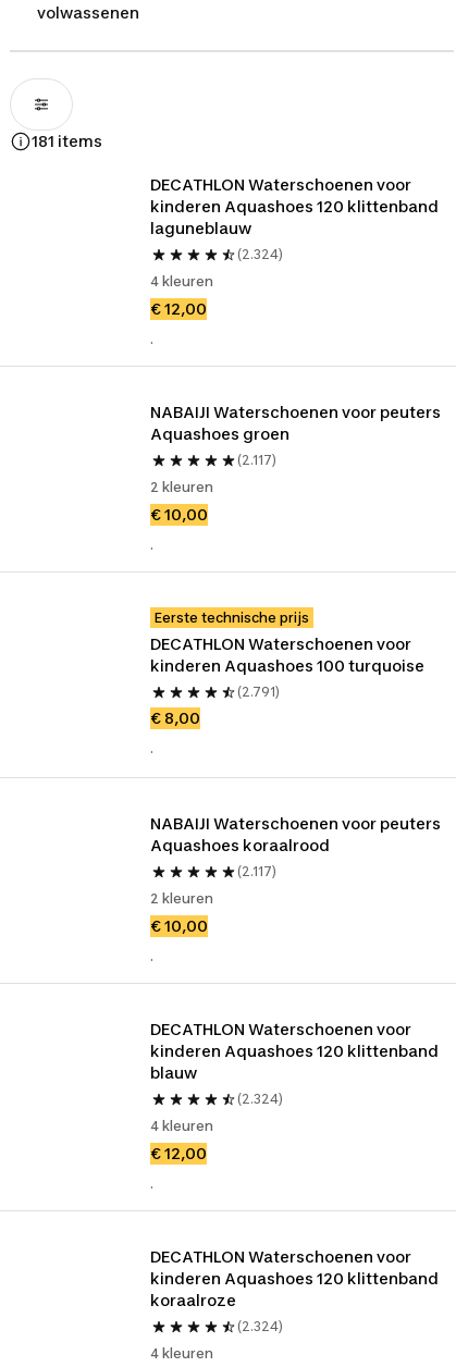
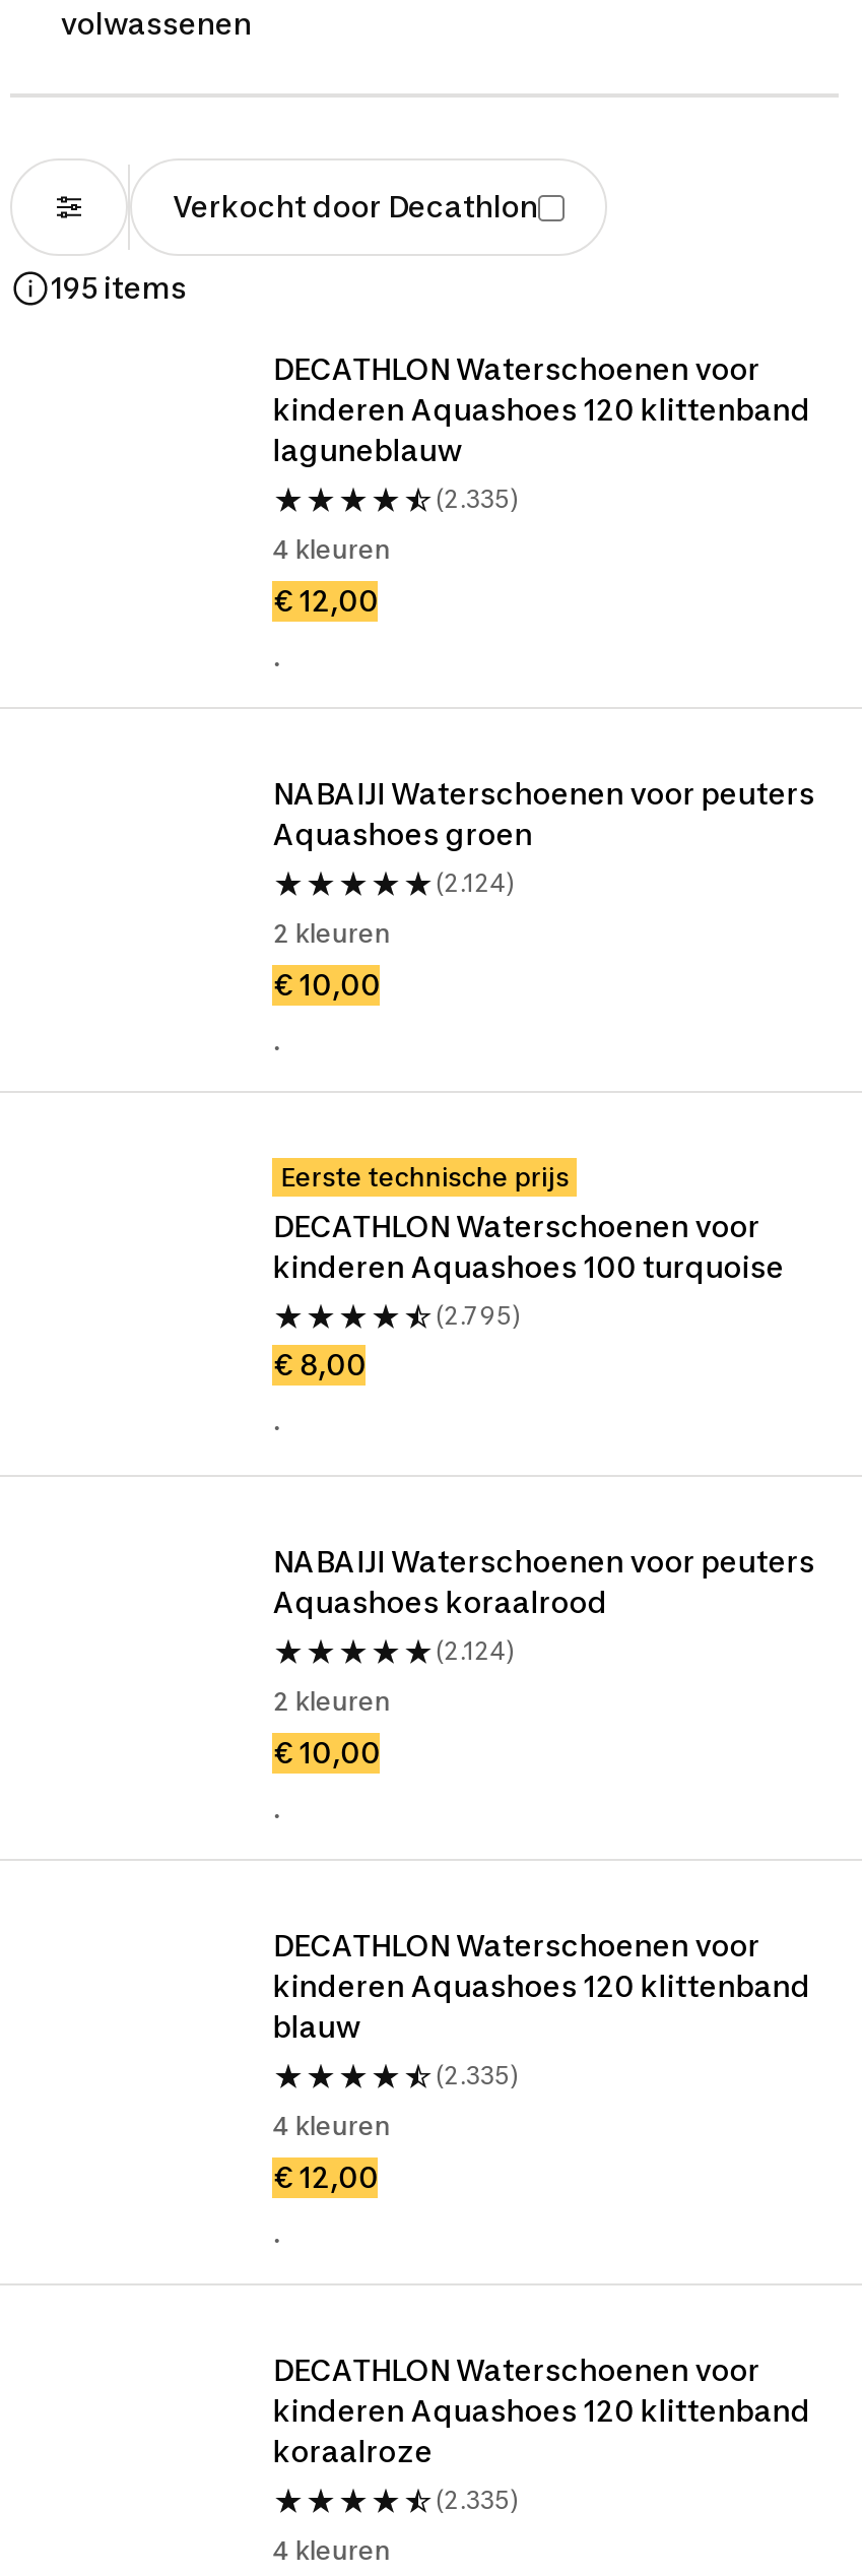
- 181 items
+ Verkocht door Decathlon
+ 195 items

- (2.324)
+ (2.335)

- (2.117)
+ (2.124)

- (2.791)
+ (2.795)

- (2.117)
+ (2.124)

- (2.324)
+ (2.335)

- (2.324)
+ (2.335)
